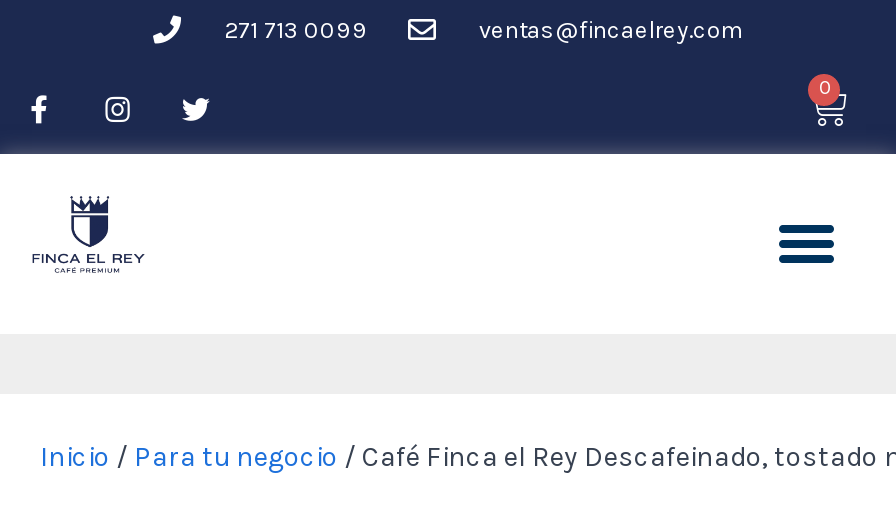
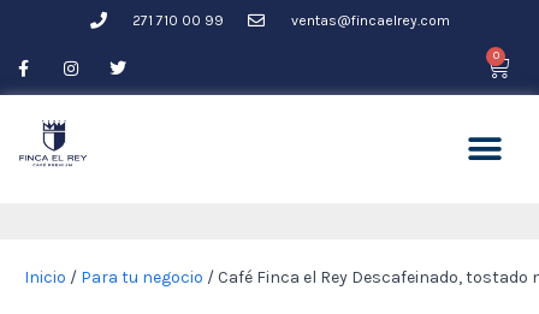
- 271 713 0099
+ 271 710 00 99
